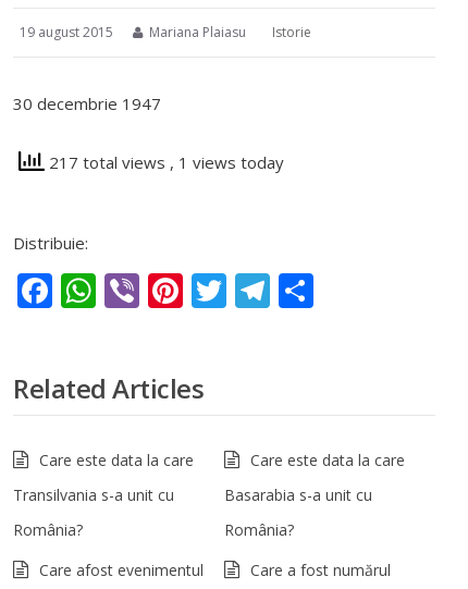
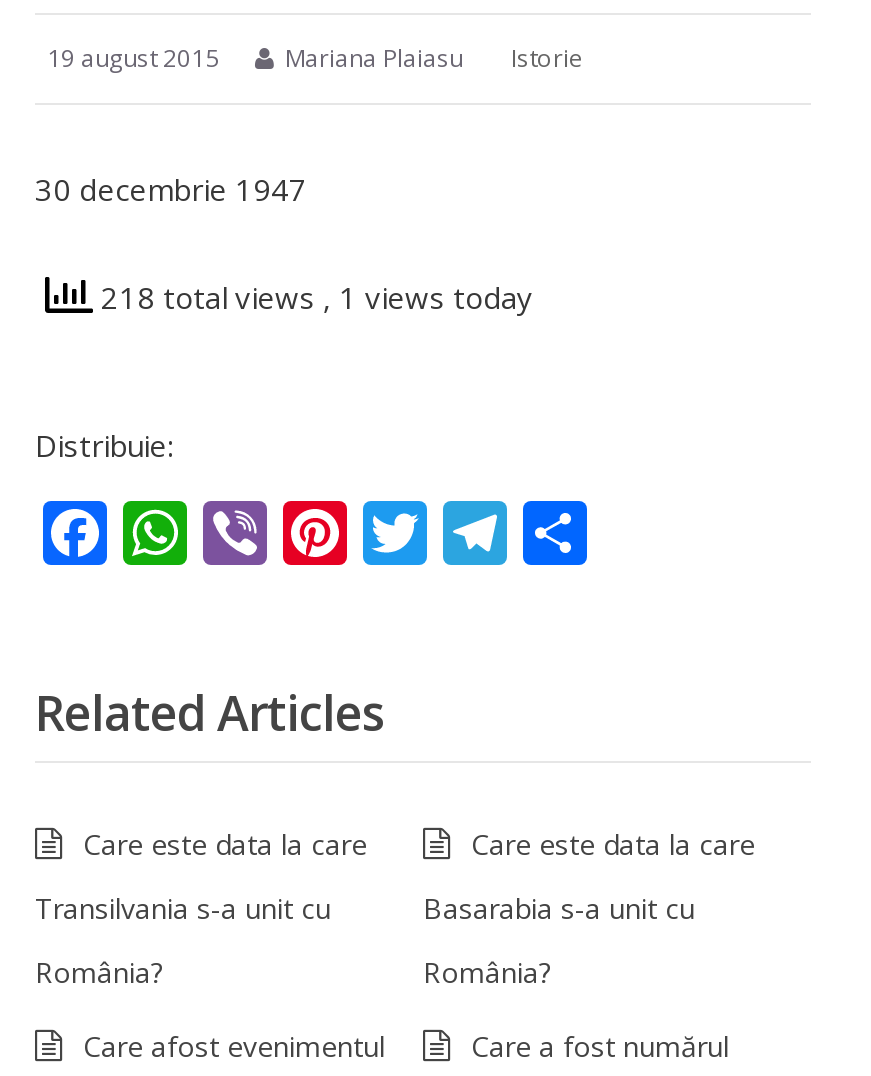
- 217 total views, 1 views today
+ 218 total views, 1 views today
